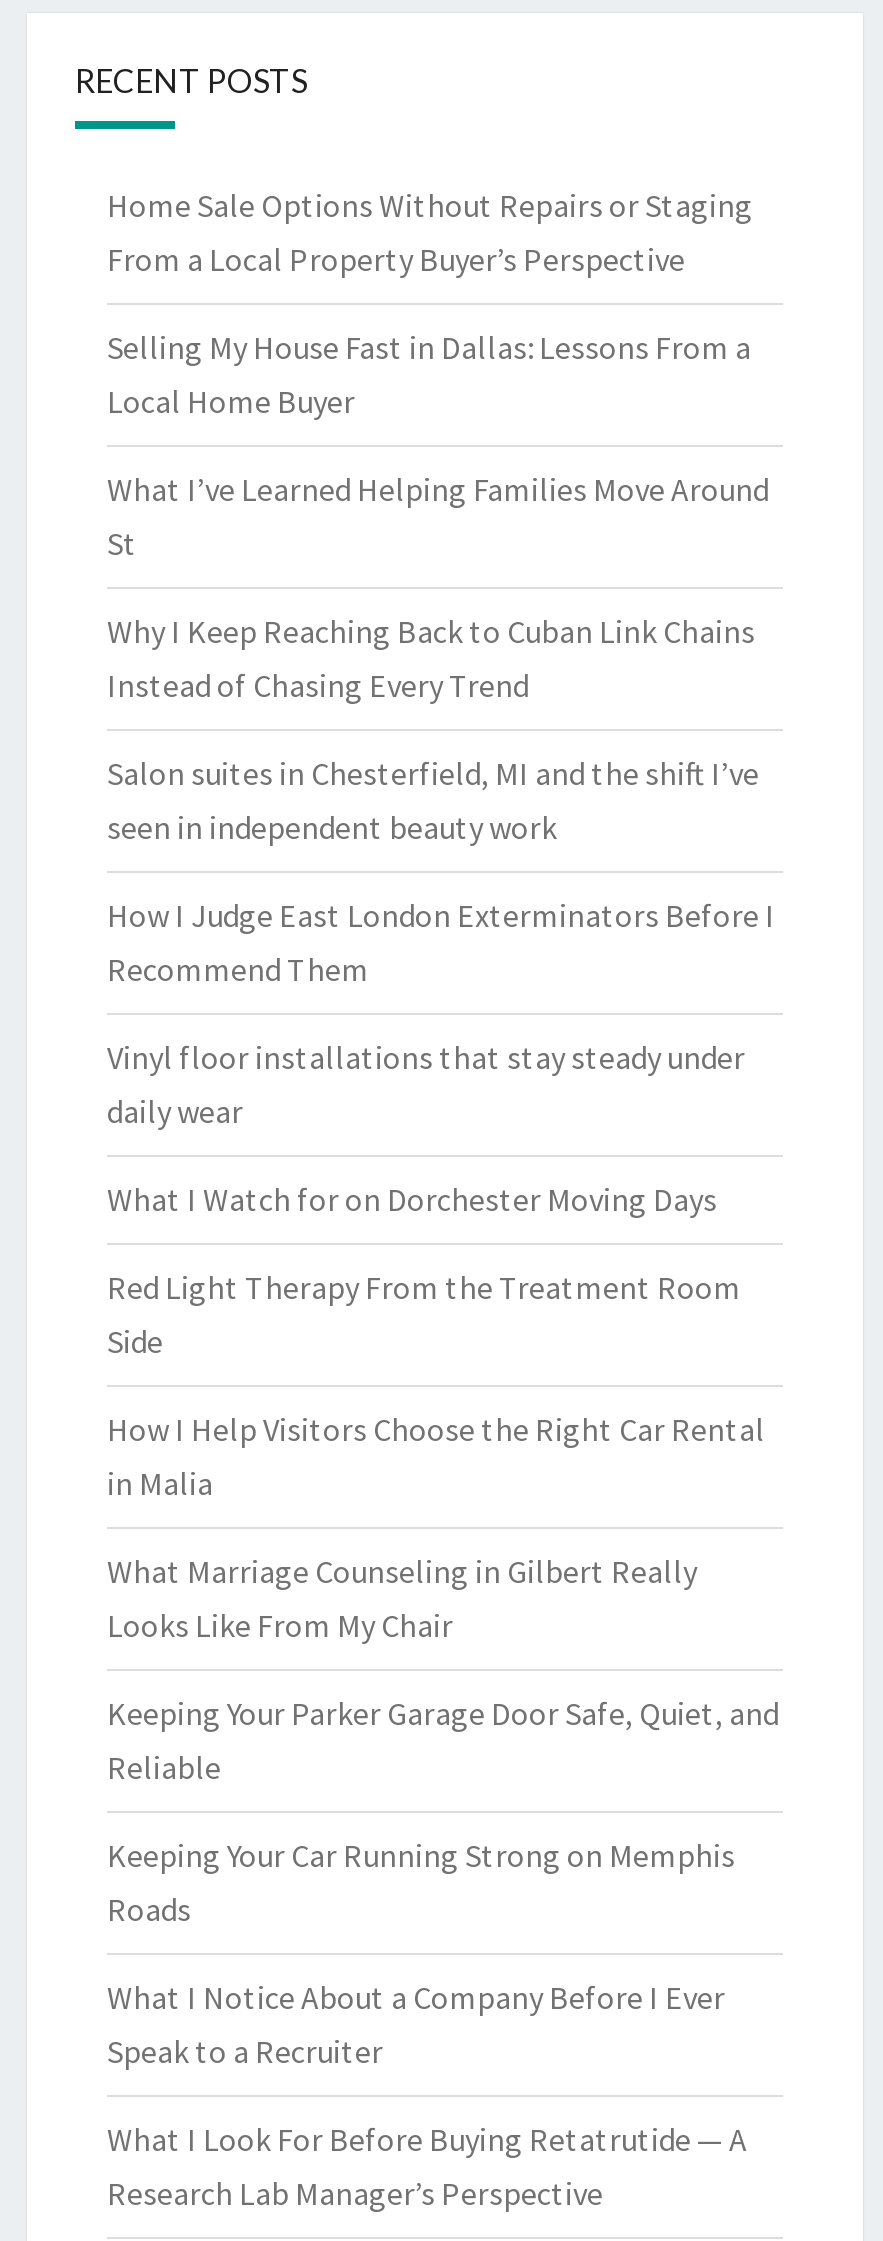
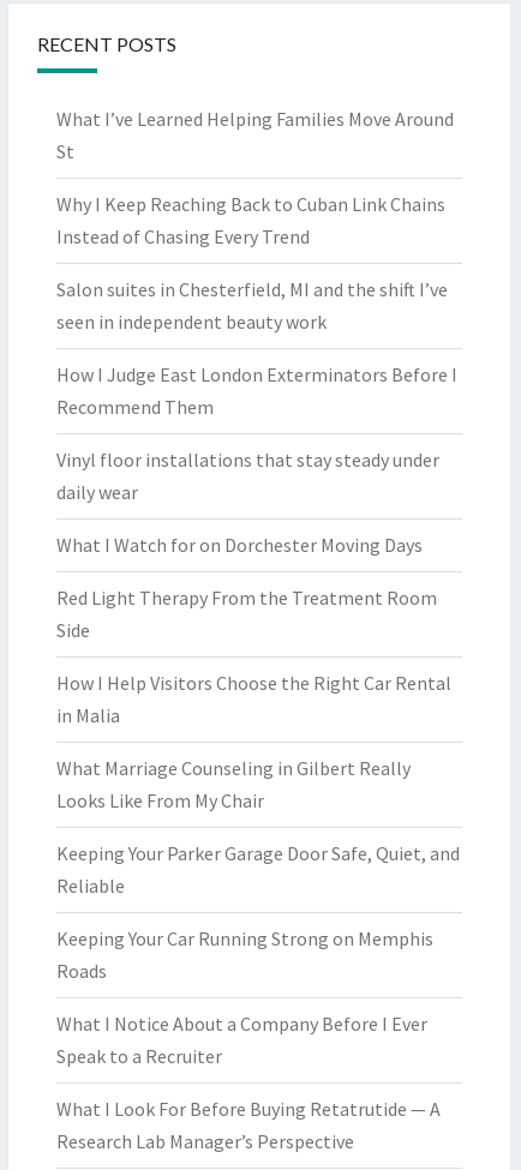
- Home Sale Options Without Repairs or Staging
- From a Local Property Buyer’s Perspective
- Selling My House Fast in Dallas: Lessons From a
- Local Home Buyer
